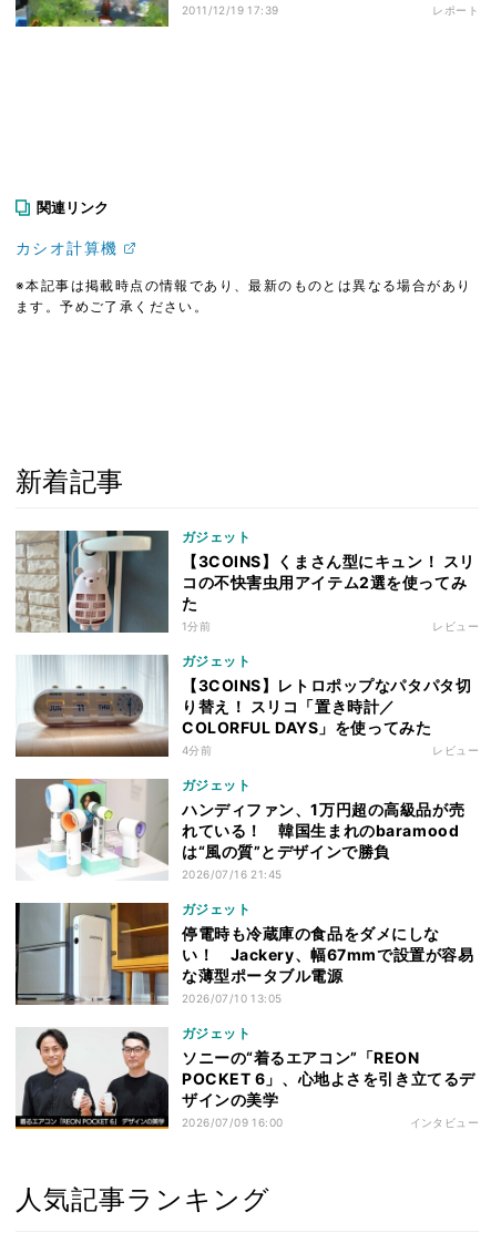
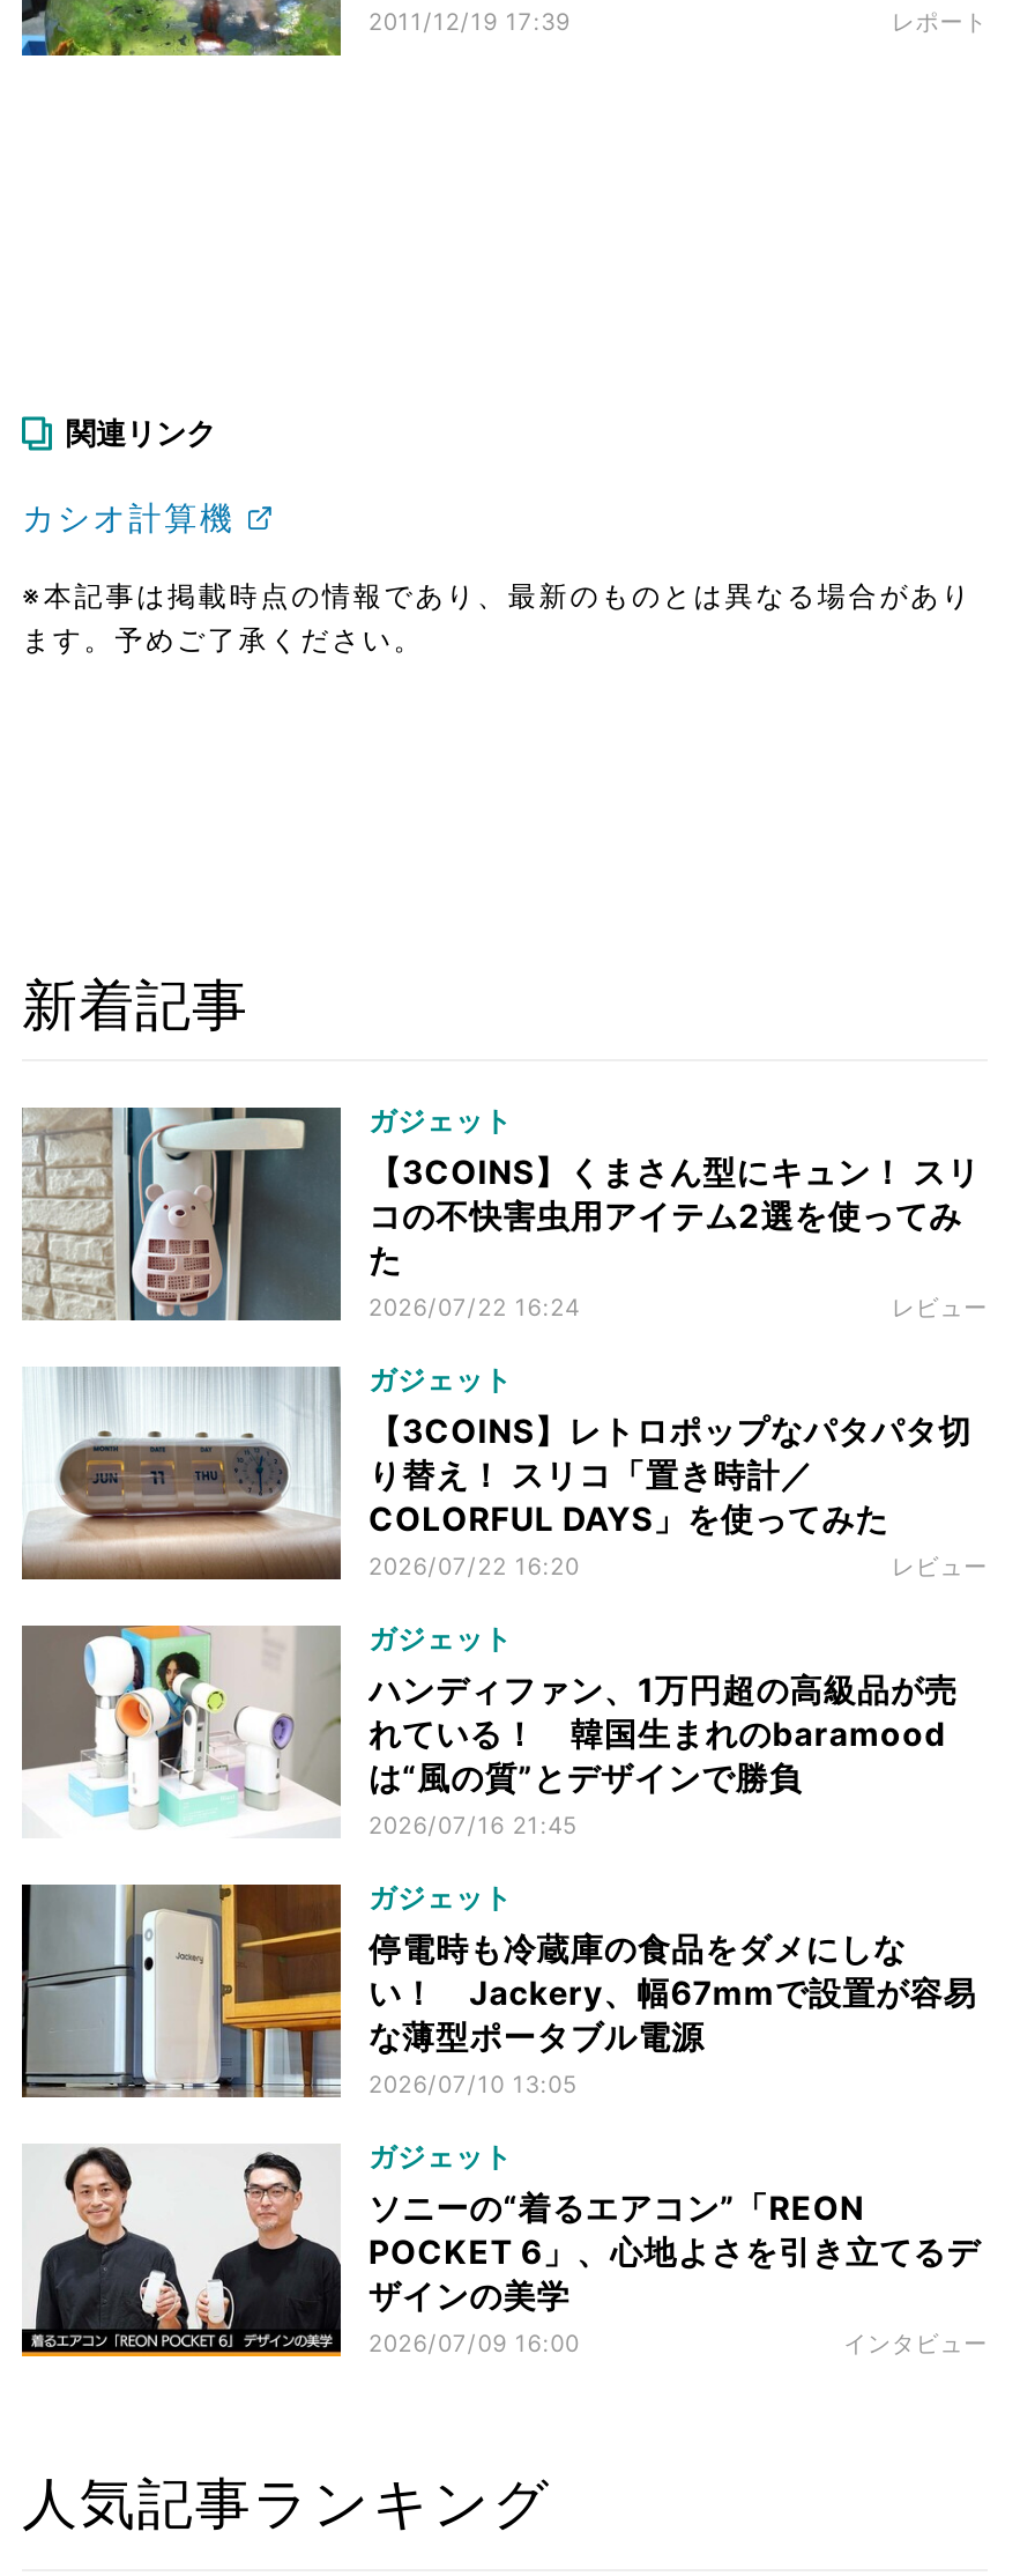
- 1分前
+ 2026/07/22 16:24

- 4分前
+ 2026/07/22 16:20
